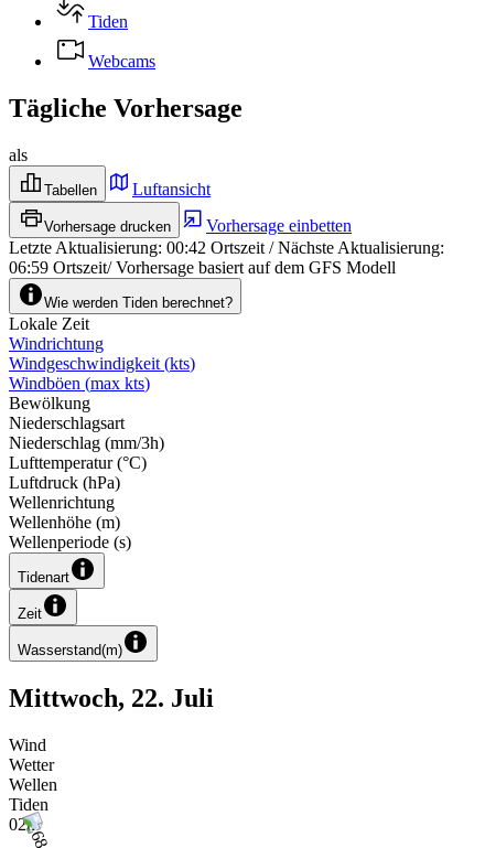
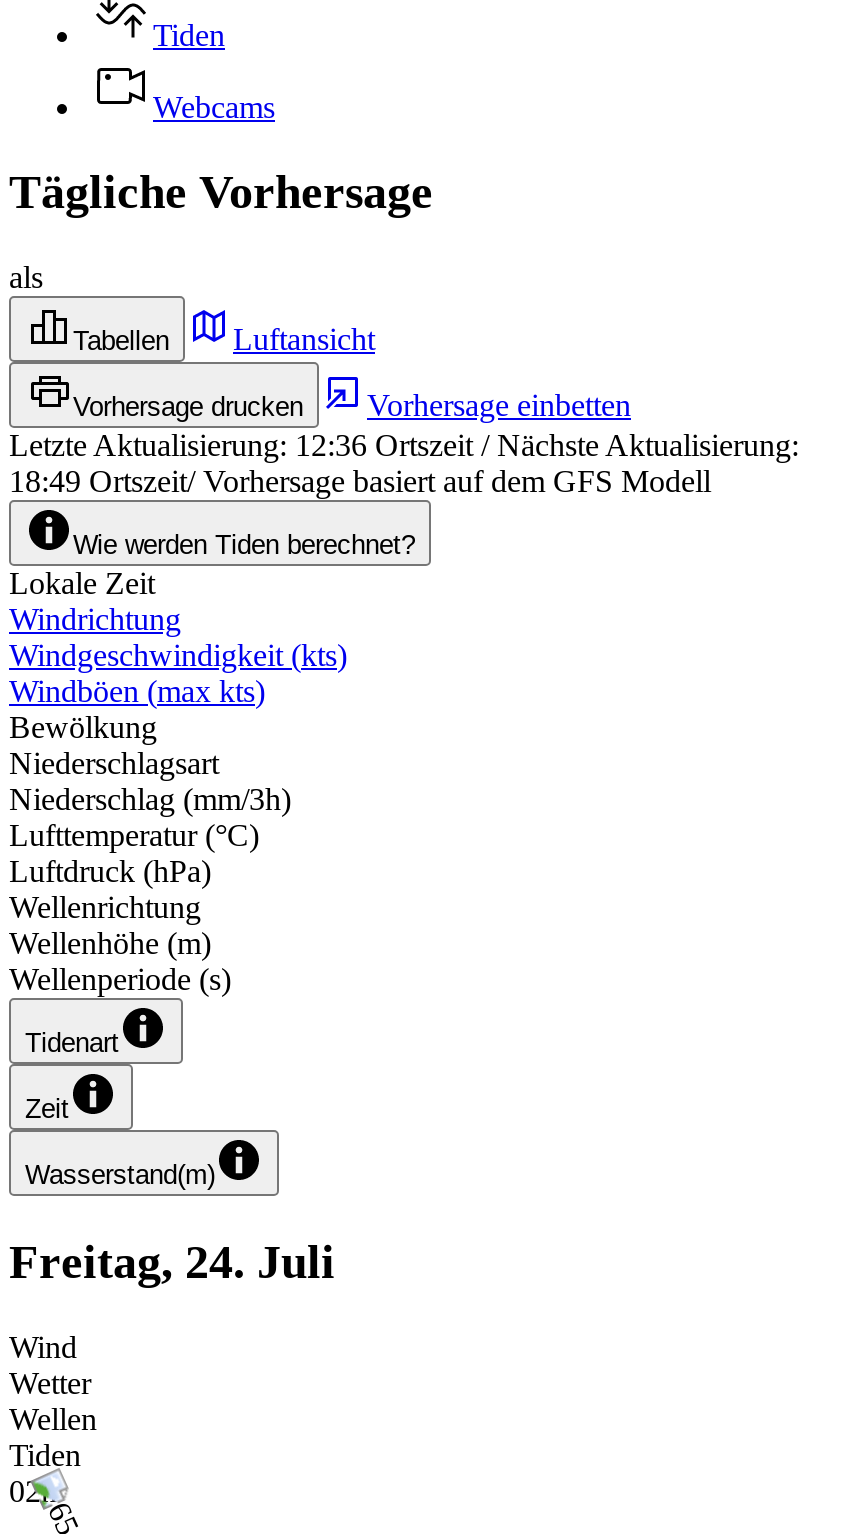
- Letzte Aktualisierung:00:42 Ortszeit / Nächste Aktualisierung:
+ Letzte Aktualisierung:12:36 Ortszeit / Nächste Aktualisierung:

- 06:59 Ortszeit/ Vorhersage basiert auf dem GFS Modell
+ 18:49 Ortszeit/ Vorhersage basiert auf dem GFS Modell

- Mittwoch, 22. Juli
+ Freitag, 24. Juli
